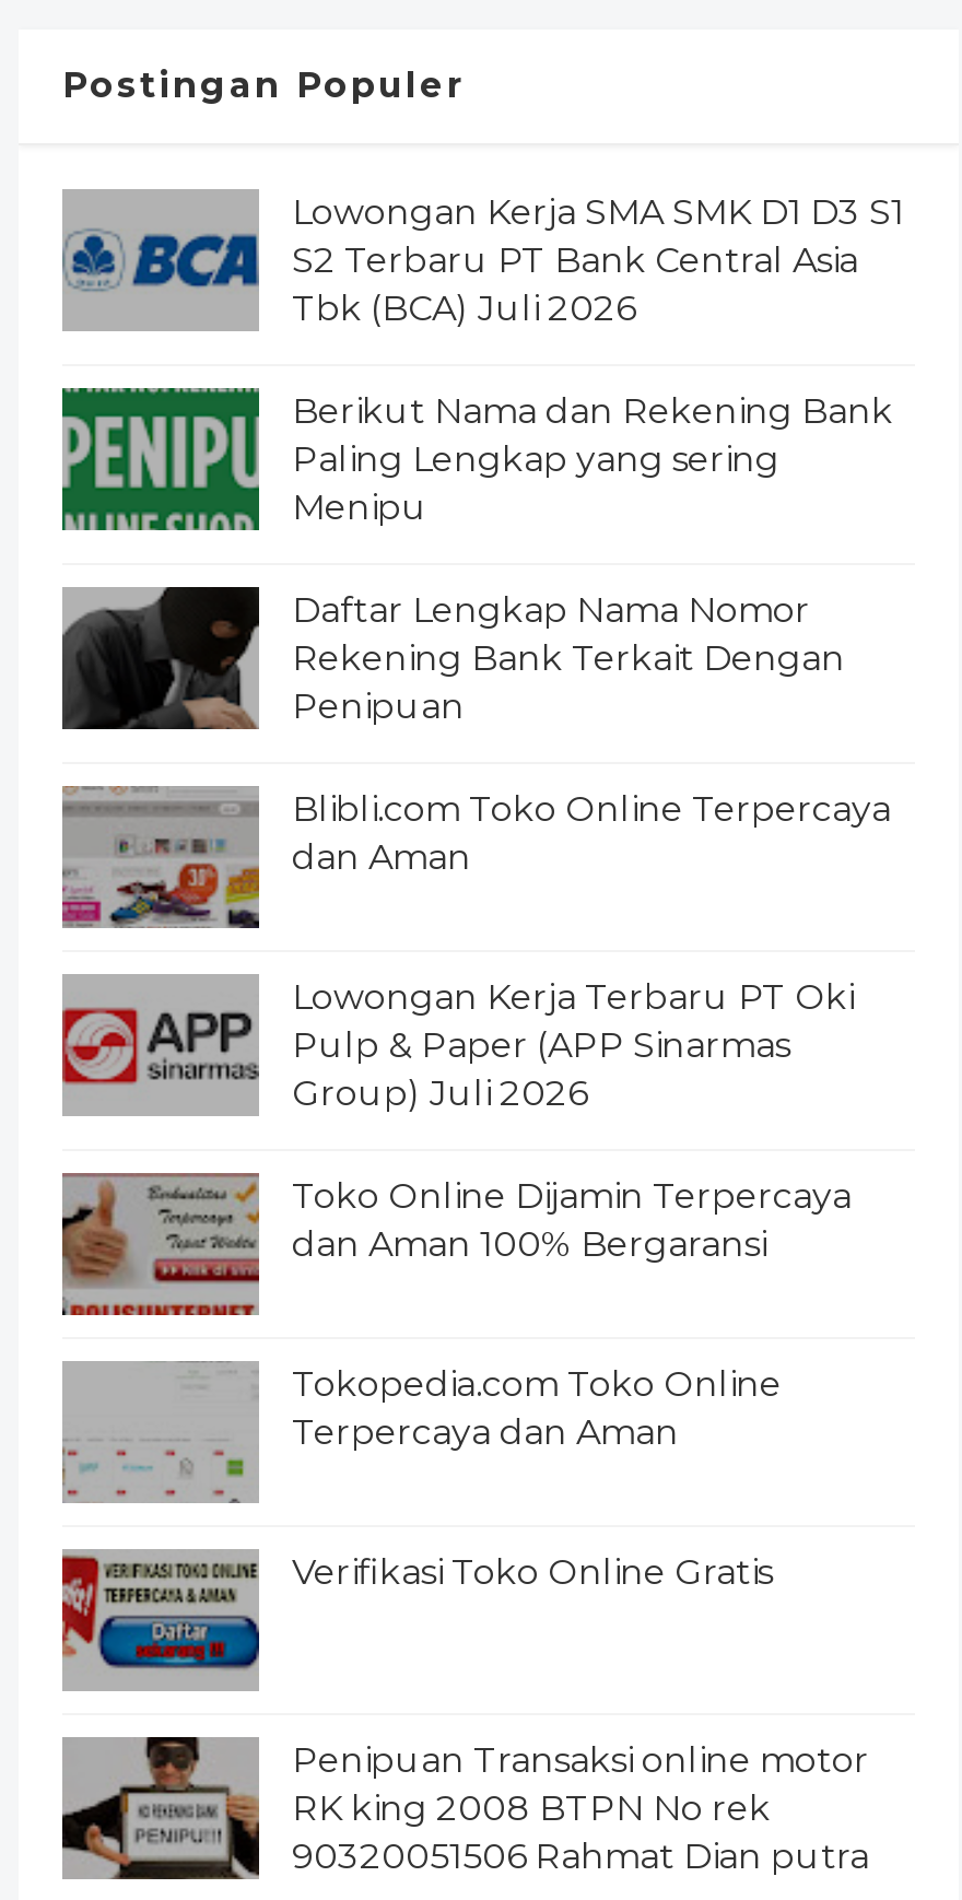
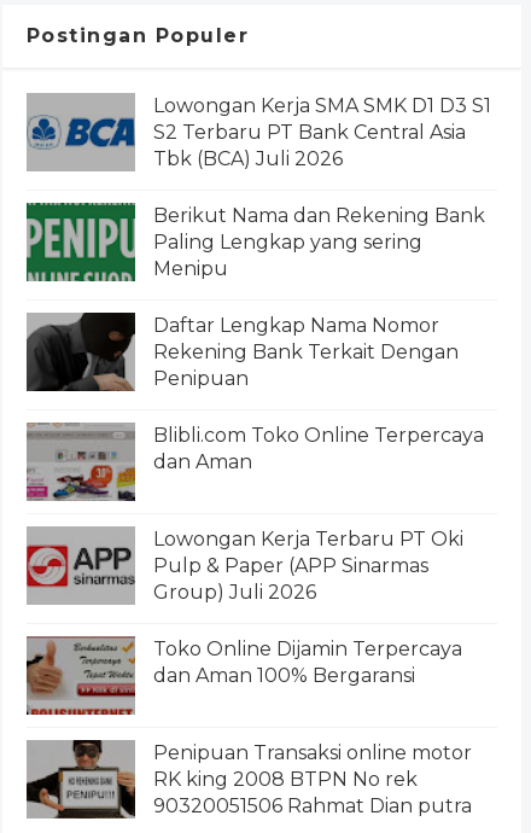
- [image]
- Tokopedia.com Toko Online
- Terpercaya dan Aman
- Verifikasi Toko Online Gratis

- [image]
